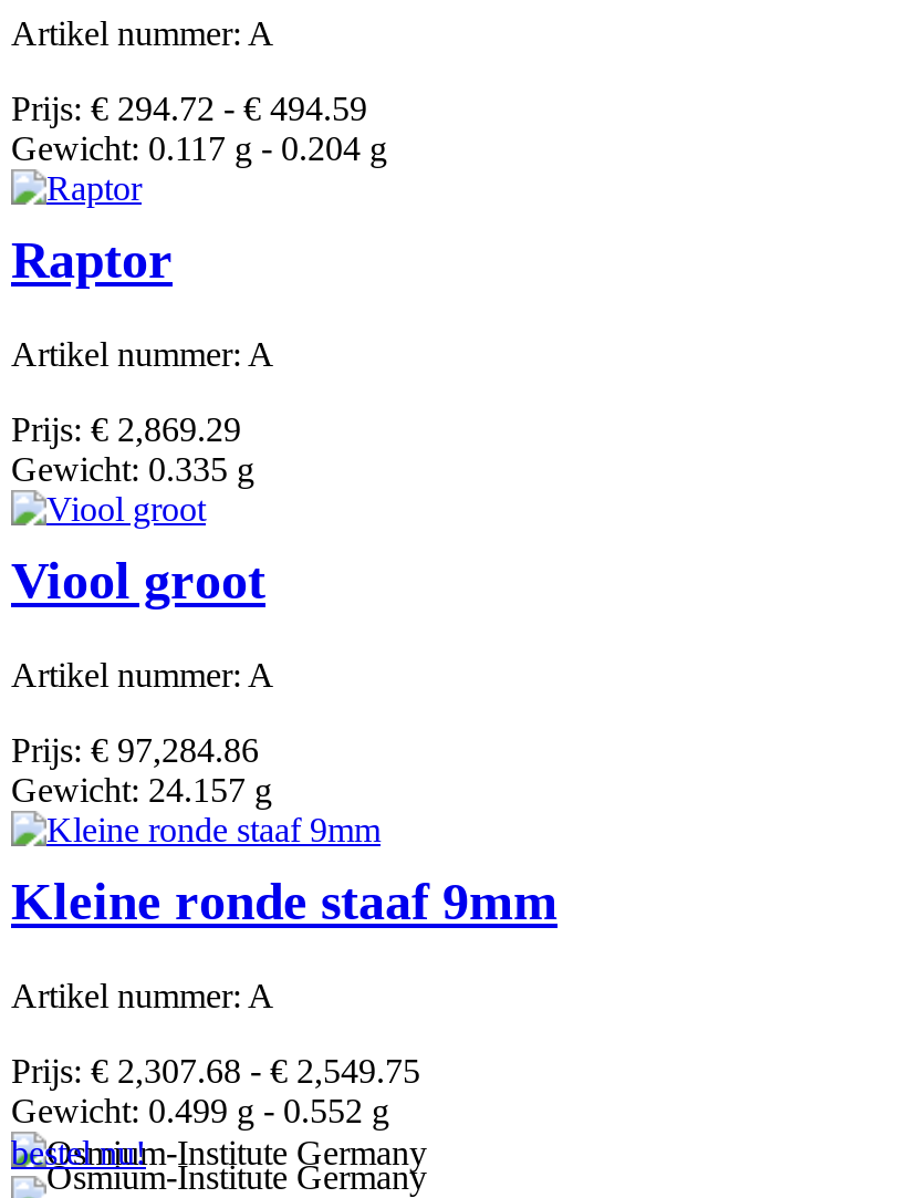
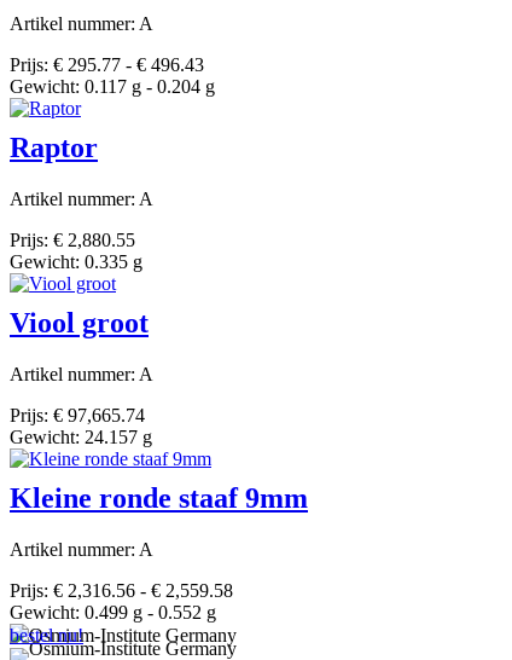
- Prijs: € 294.72 - € 494.59
+ Prijs: € 295.77 - € 496.43

- Prijs: € 2,869.29
+ Prijs: € 2,880.55

- Prijs: € 97,284.86
+ Prijs: € 97,665.74

- Prijs: € 2,307.68 - € 2,549.75
+ Prijs: € 2,316.56 - € 2,559.58
